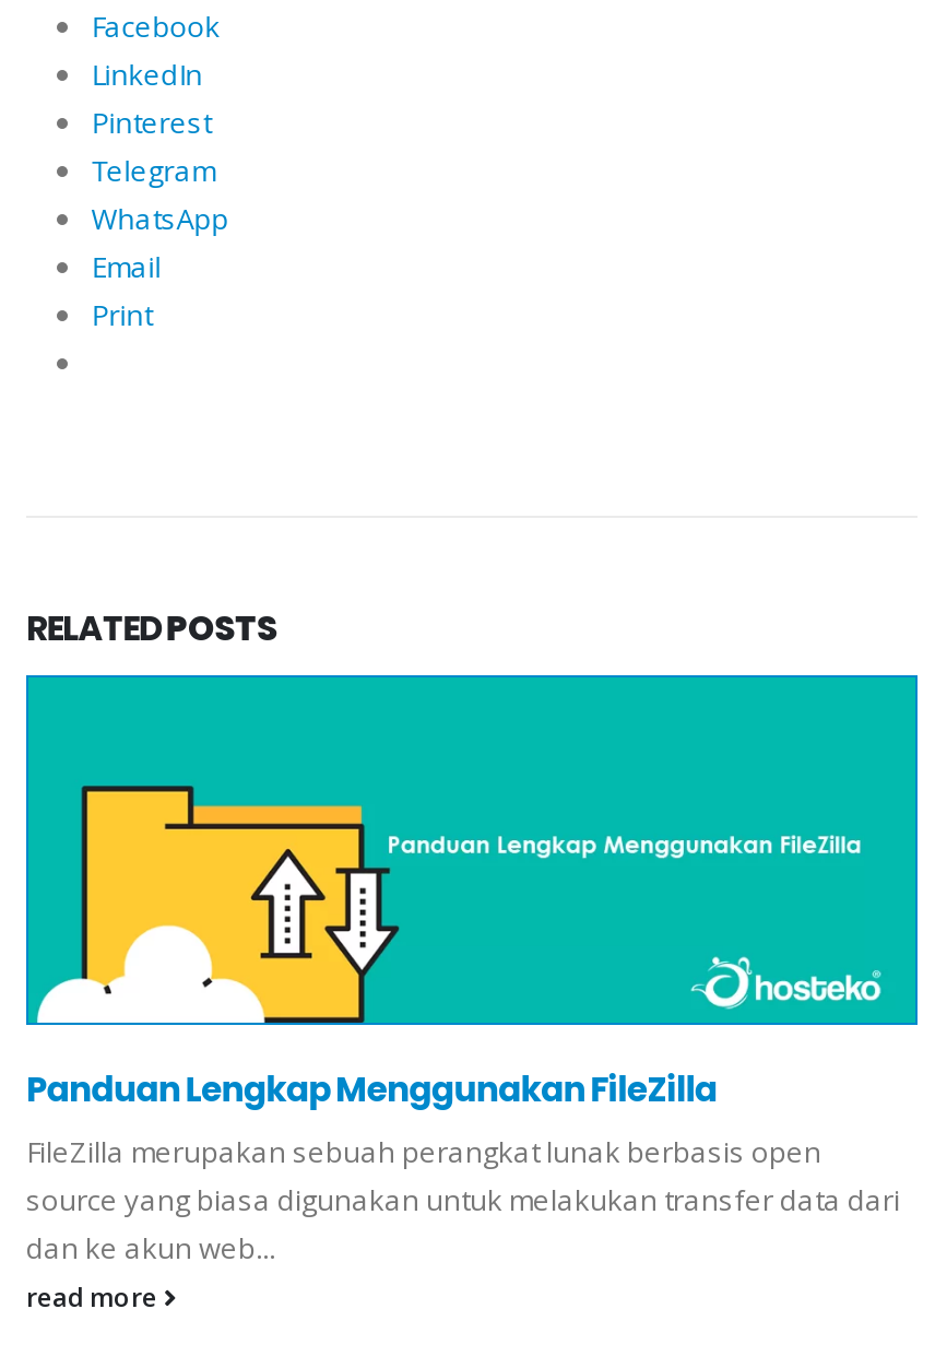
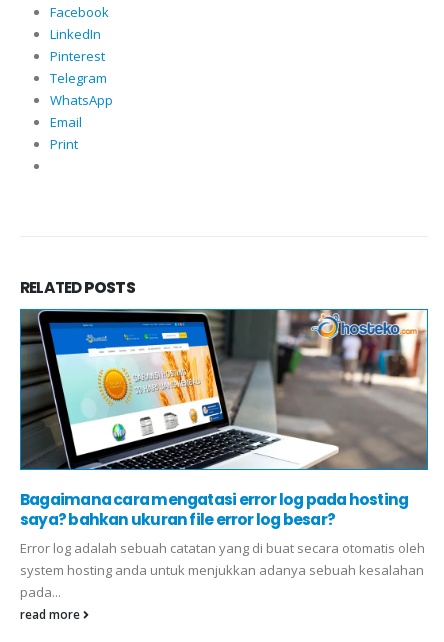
- [image]
- Panduan Lengkap Menggunakan FileZilla
- FileZilla merupakan sebuah perangkat lunak berbasis open
- source yang biasa digunakan untuk melakukan transfer data dari
- dan ke akun web...
+ [image]
+ Bagaimana cara mengatasi error log pada hosting
+ saya? bahkan ukuran file error log besar?
+ Error log adalah sebuah catatan yang di buat secara otomatis oleh
+ system hosting anda untuk menjukkan adanya sebuah kesalahan
+ pada...
